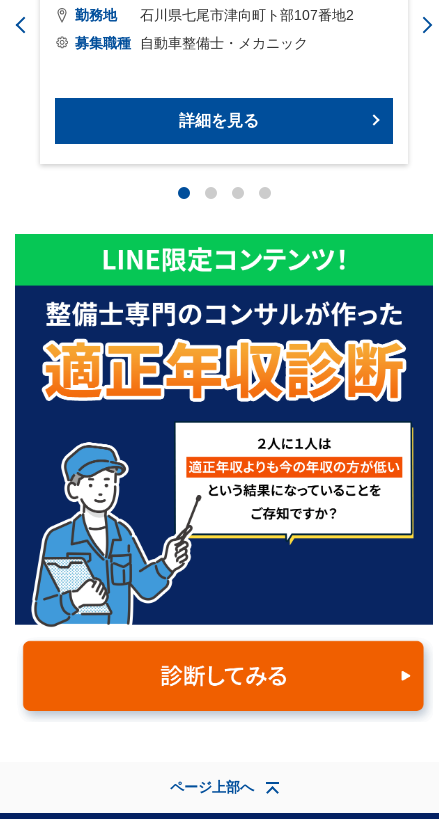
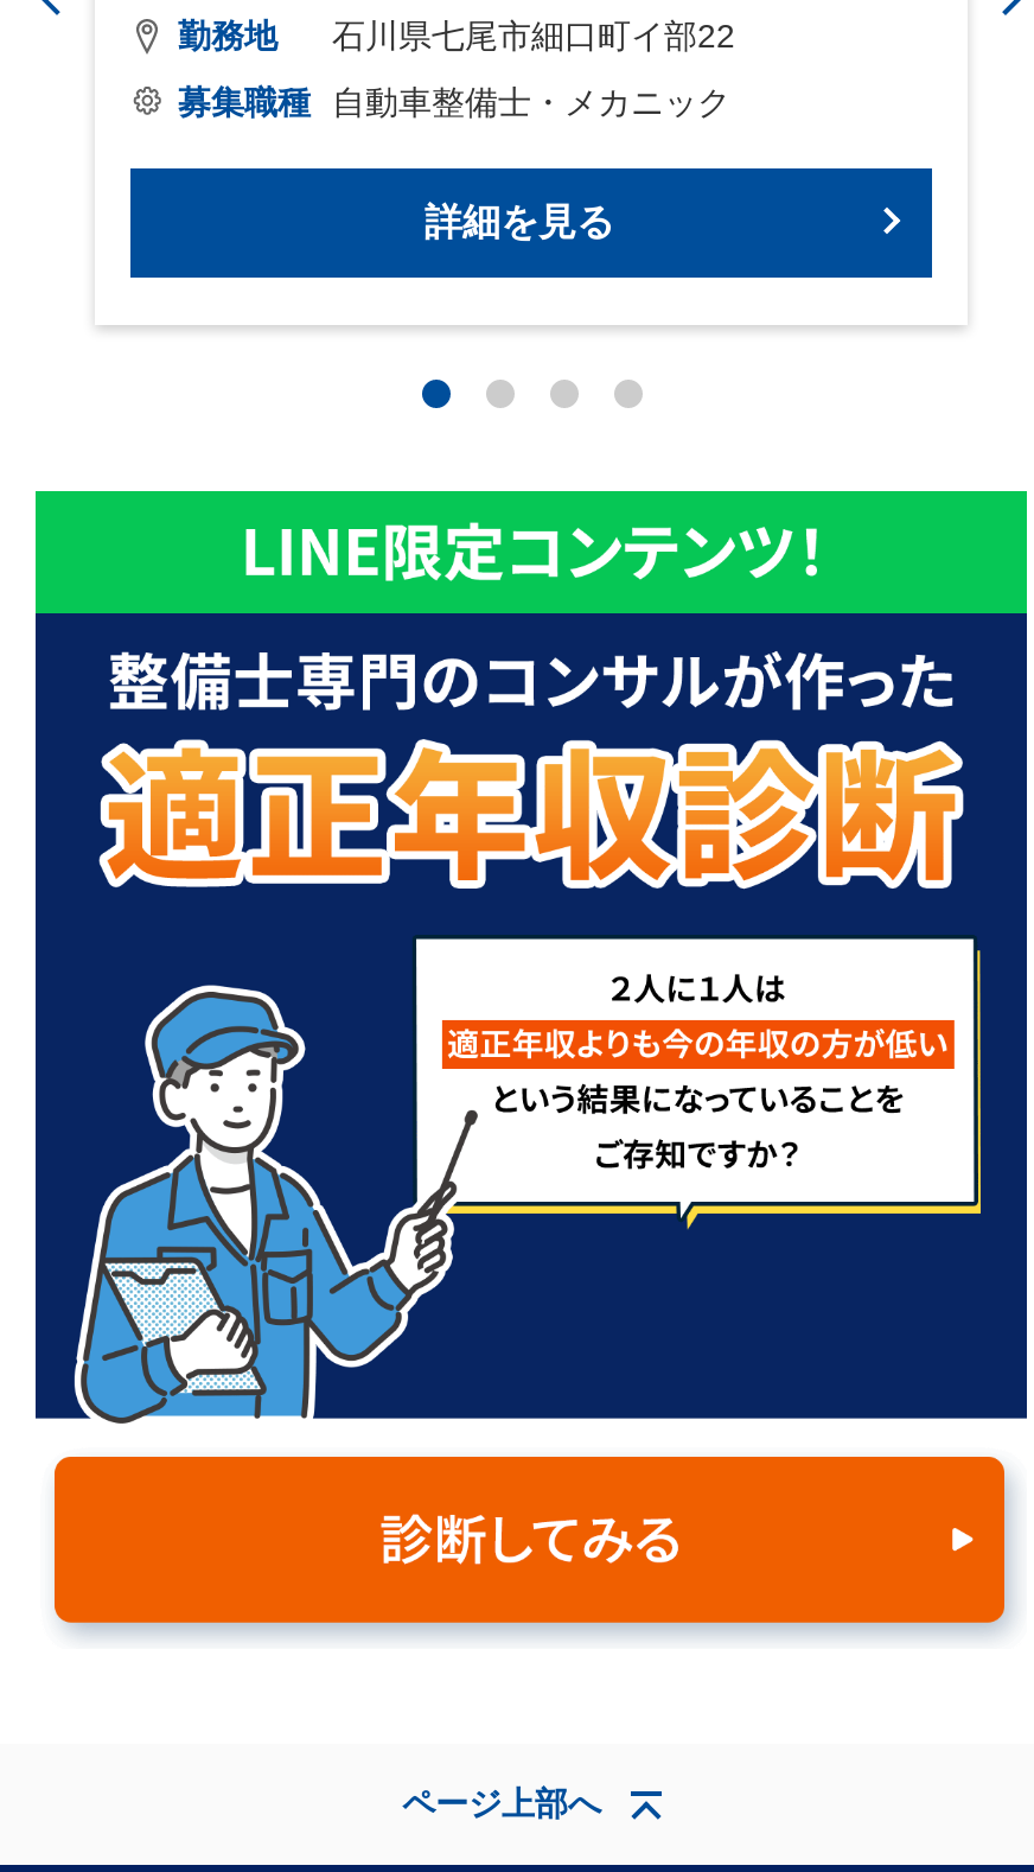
- 石川県七尾市津向町ト部107番地2
+ 石川県七尾市細口町イ部22
